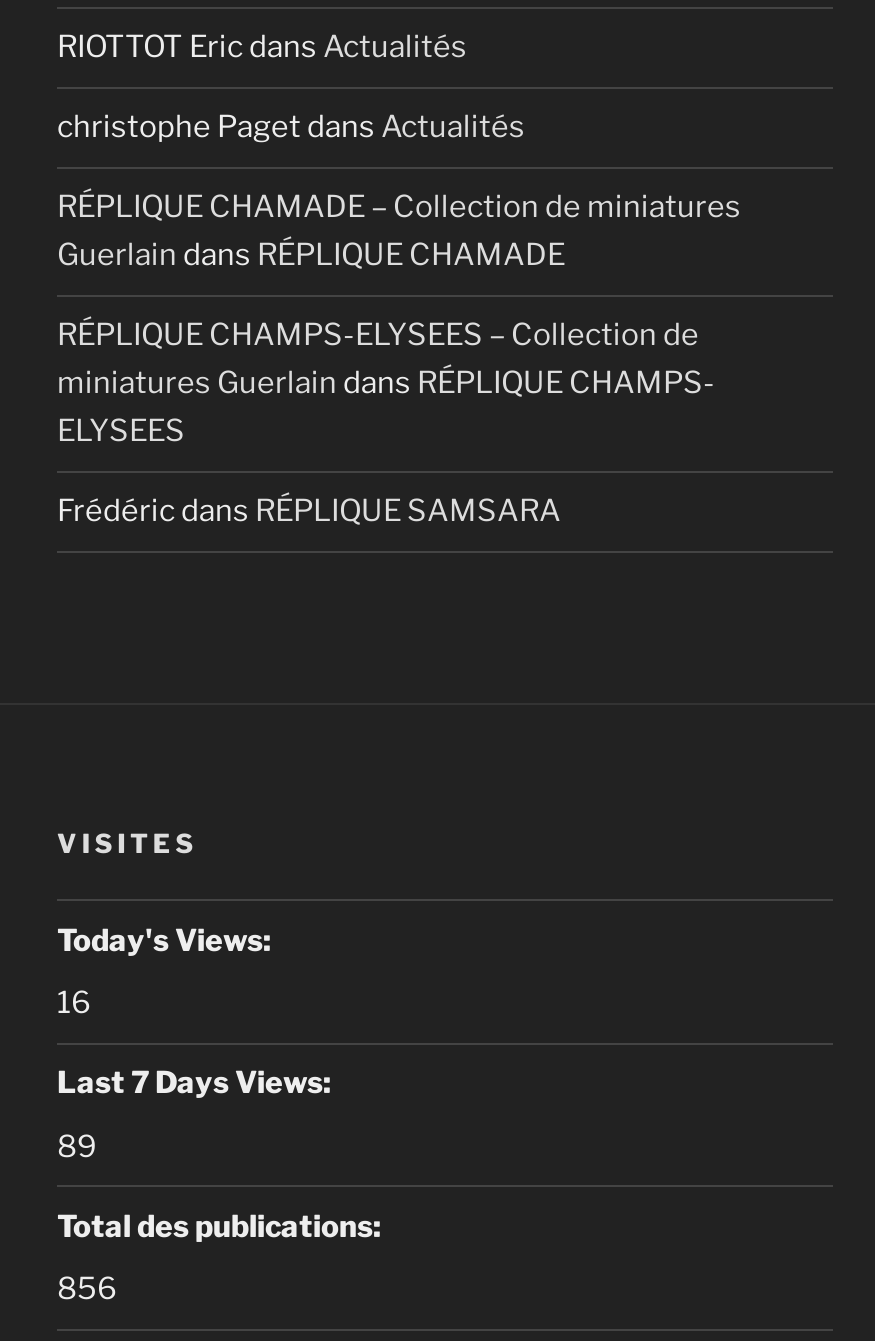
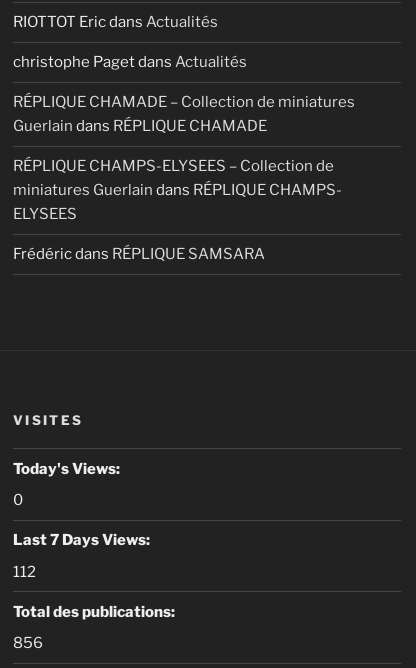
- 16
+ 0

- 89
+ 112
